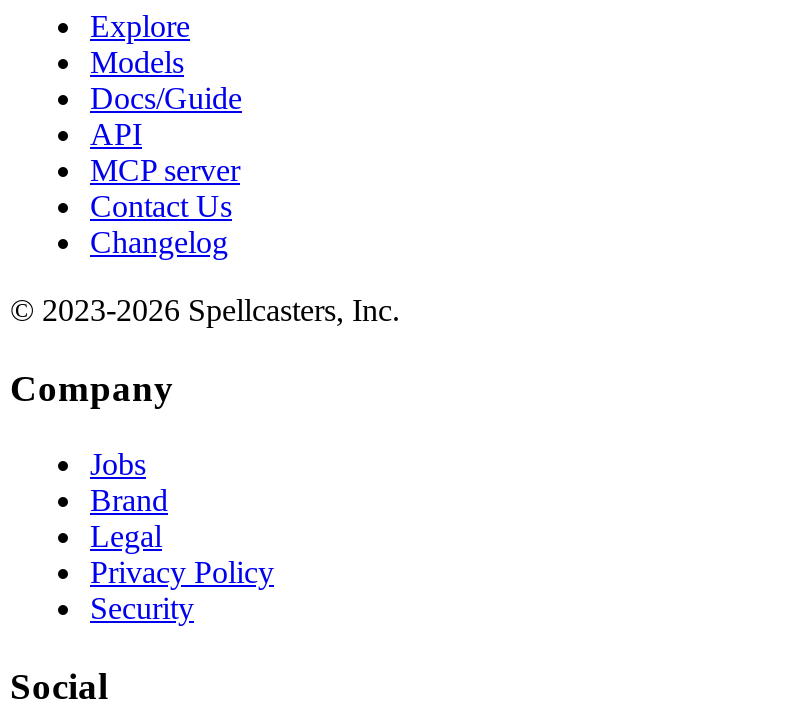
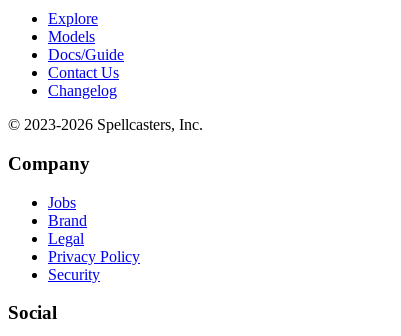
- API
- MCP server
